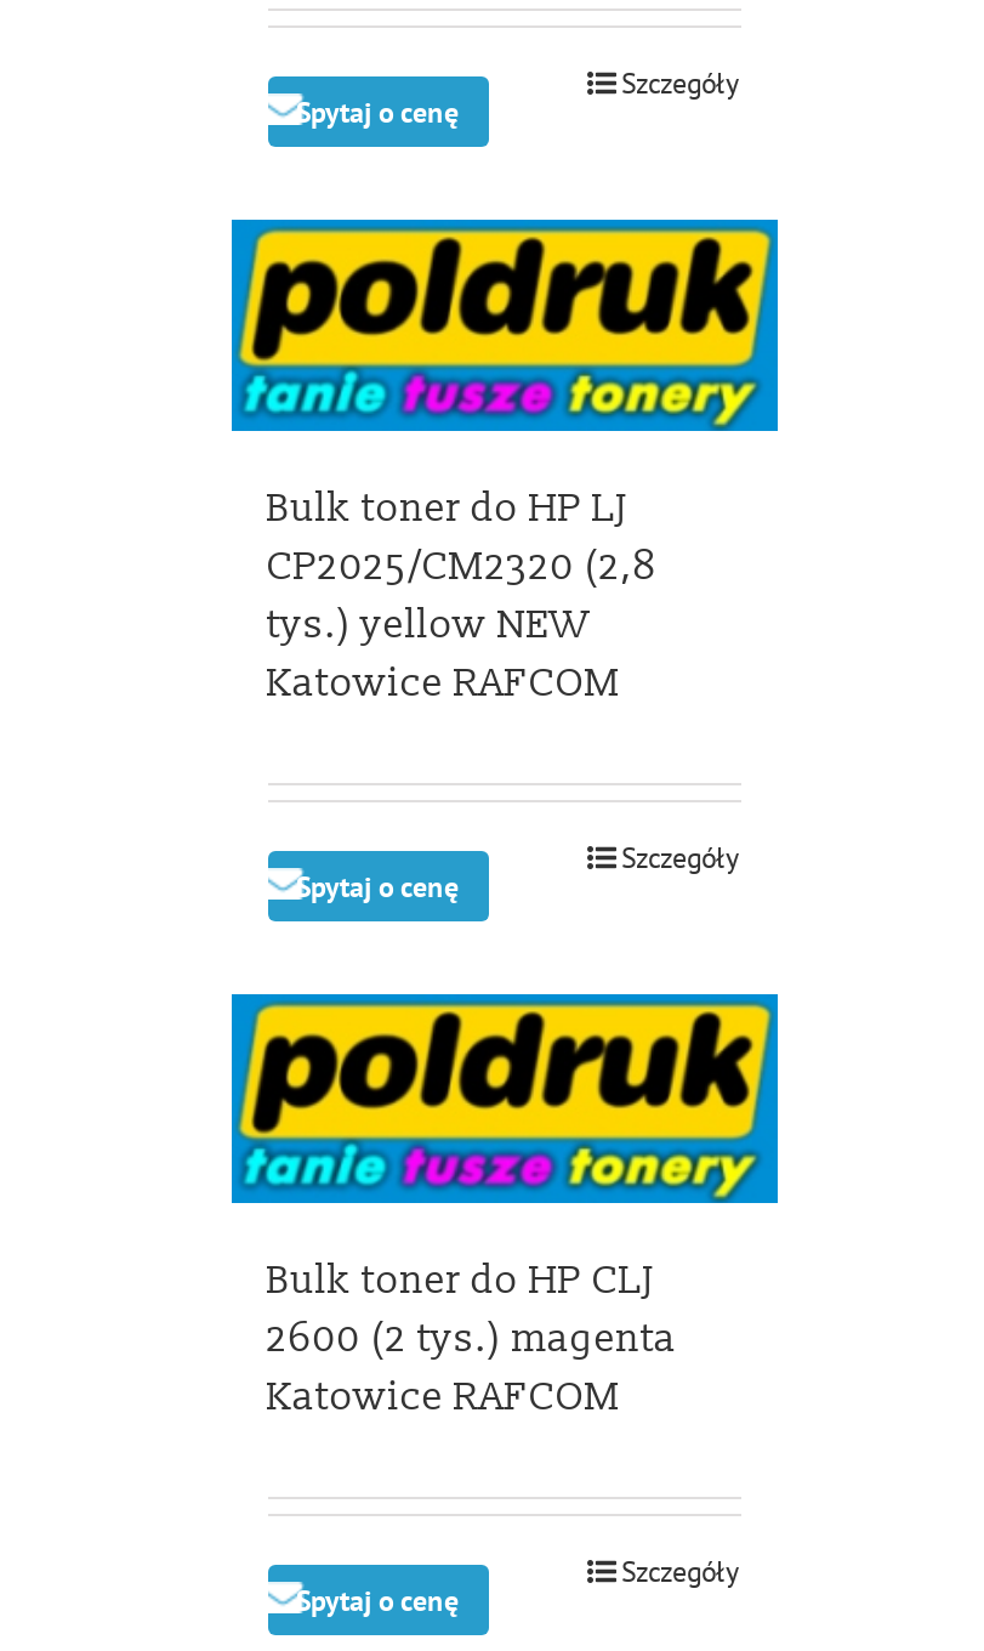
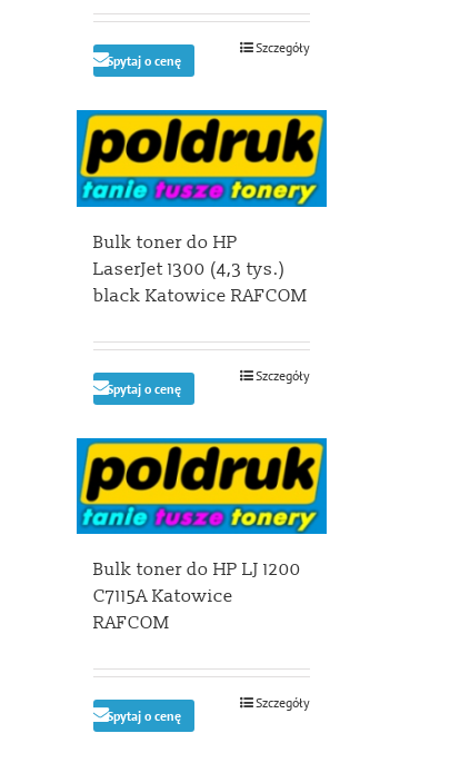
- Bulk toner do HP LJ
- CP2025/CM2320 (2,8
- tys.) yellow NEW
- Katowice RAFCOM
+ Bulk toner do HP
+ LaserJet 1300 (4,3 tys.)
+ black Katowice RAFCOM

- Bulk toner do HP CLJ
- 2600 (2 tys.) magenta
- Katowice RAFCOM
+ Bulk toner do HP LJ 1200
+ C7115A Katowice
+ RAFCOM
